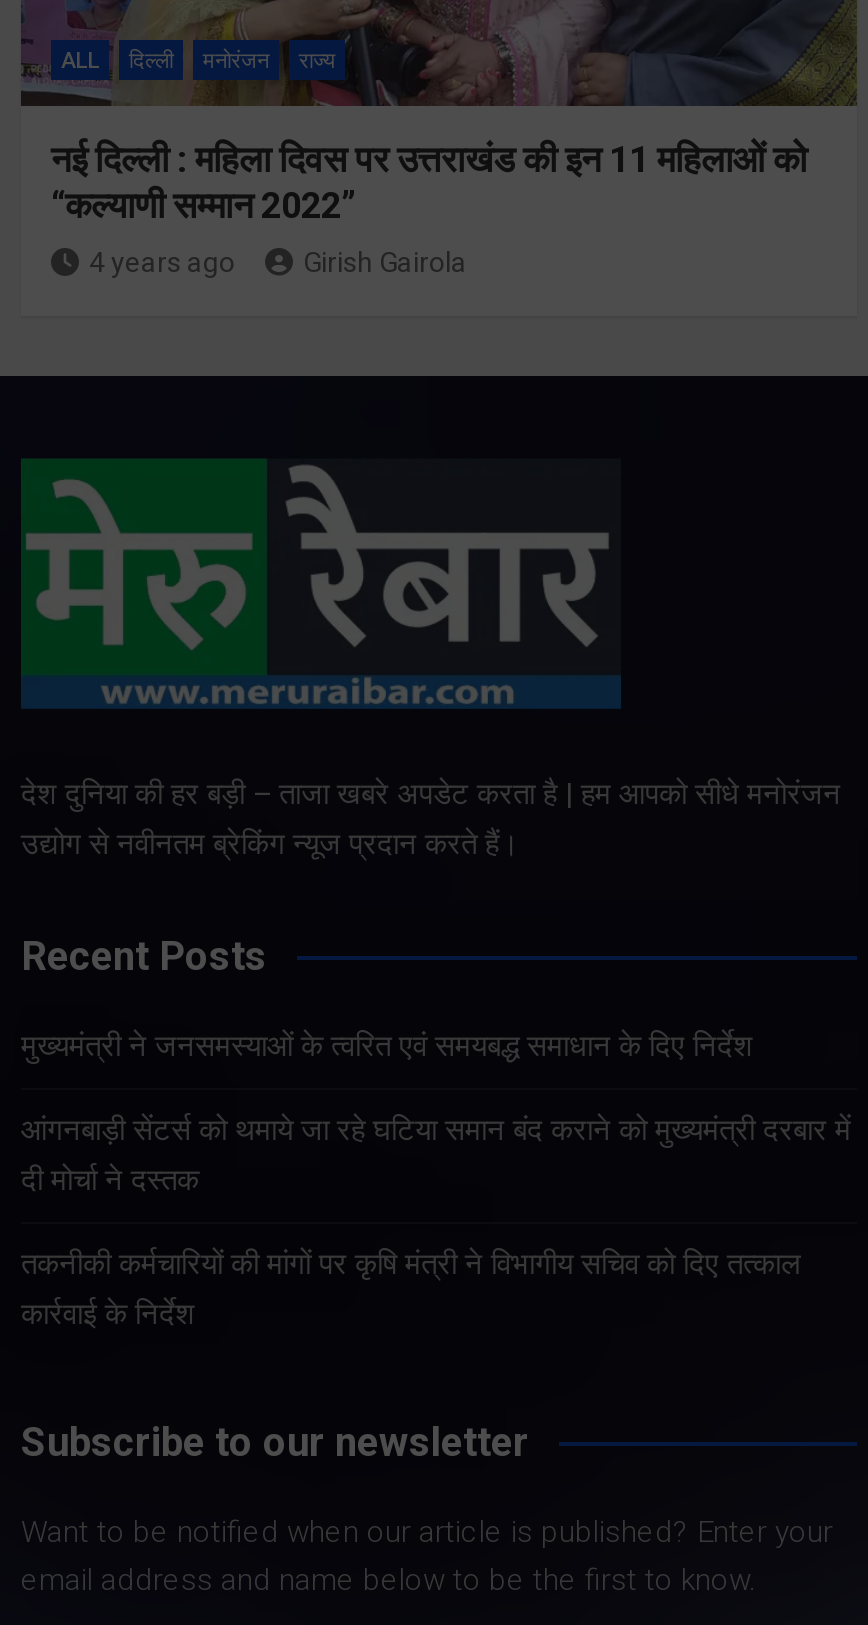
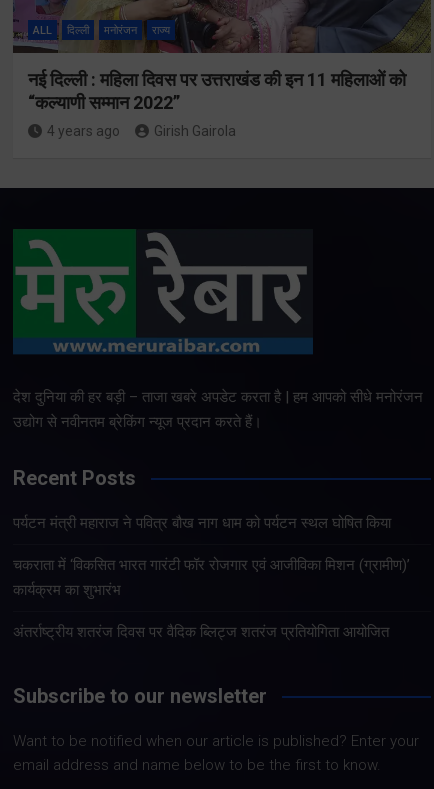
- मुख्यमंत्री ने जनसमस्याओं के त्वरित एवं समयबद्ध समाधान के दिए निर्देश
+ पर्यटन मंत्री महाराज ने पवित्र बौख नाग धाम को पर्यटन स्थल घोषित किया

- आंगनबाड़ी सेंटर्स को थमाये जा रहे घटिया समान बंद कराने को मुख्यमंत्री दरबार में
- दी मोर्चा ने दस्तक
+ चकराता में ‘विकसित भारत गारंटी फॉर रोजगार एवं आजीविका मिशन (ग्रामीण)’
+ कार्यक्रम का शुभारंभ

- तकनीकी कर्मचारियों की मांगों पर कृषि मंत्री ने विभागीय सचिव को दिए तत्काल
- कार्रवाई के निर्देश
+ अंतर्राष्ट्रीय शतरंज दिवस पर वैदिक ब्लिट्ज शतरंज प्रतियोगिता आयोजित
